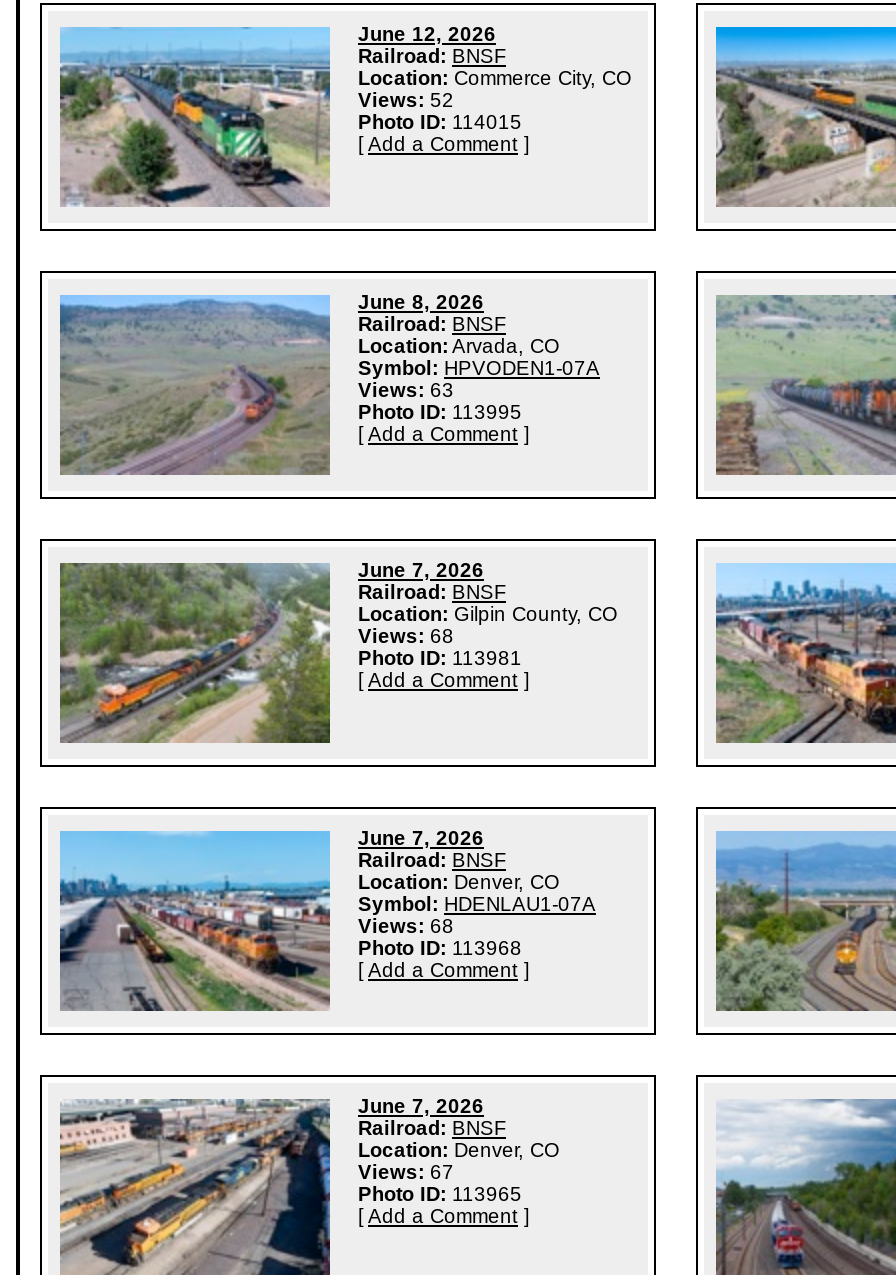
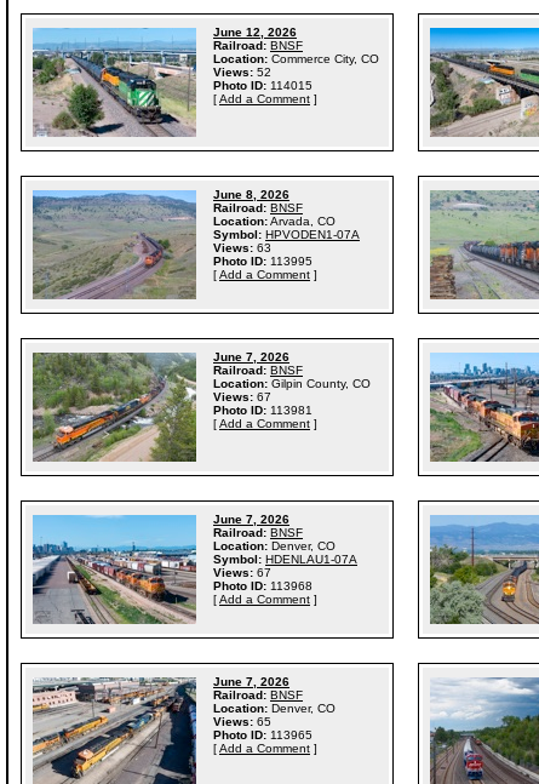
- Views: 68
+ Views: 67

- Views: 68
+ Views: 67

- Views: 67
+ Views: 65
